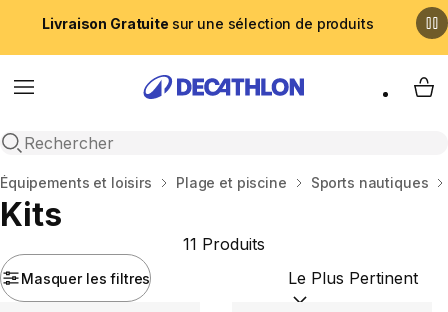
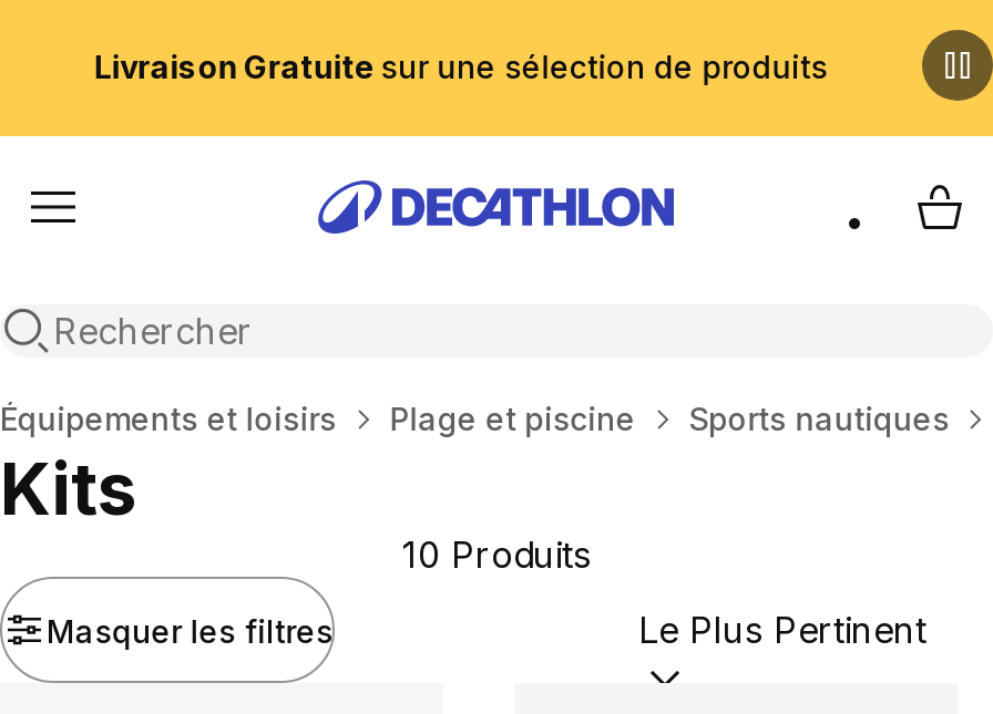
- 11 Produits
+ 10 Produits
